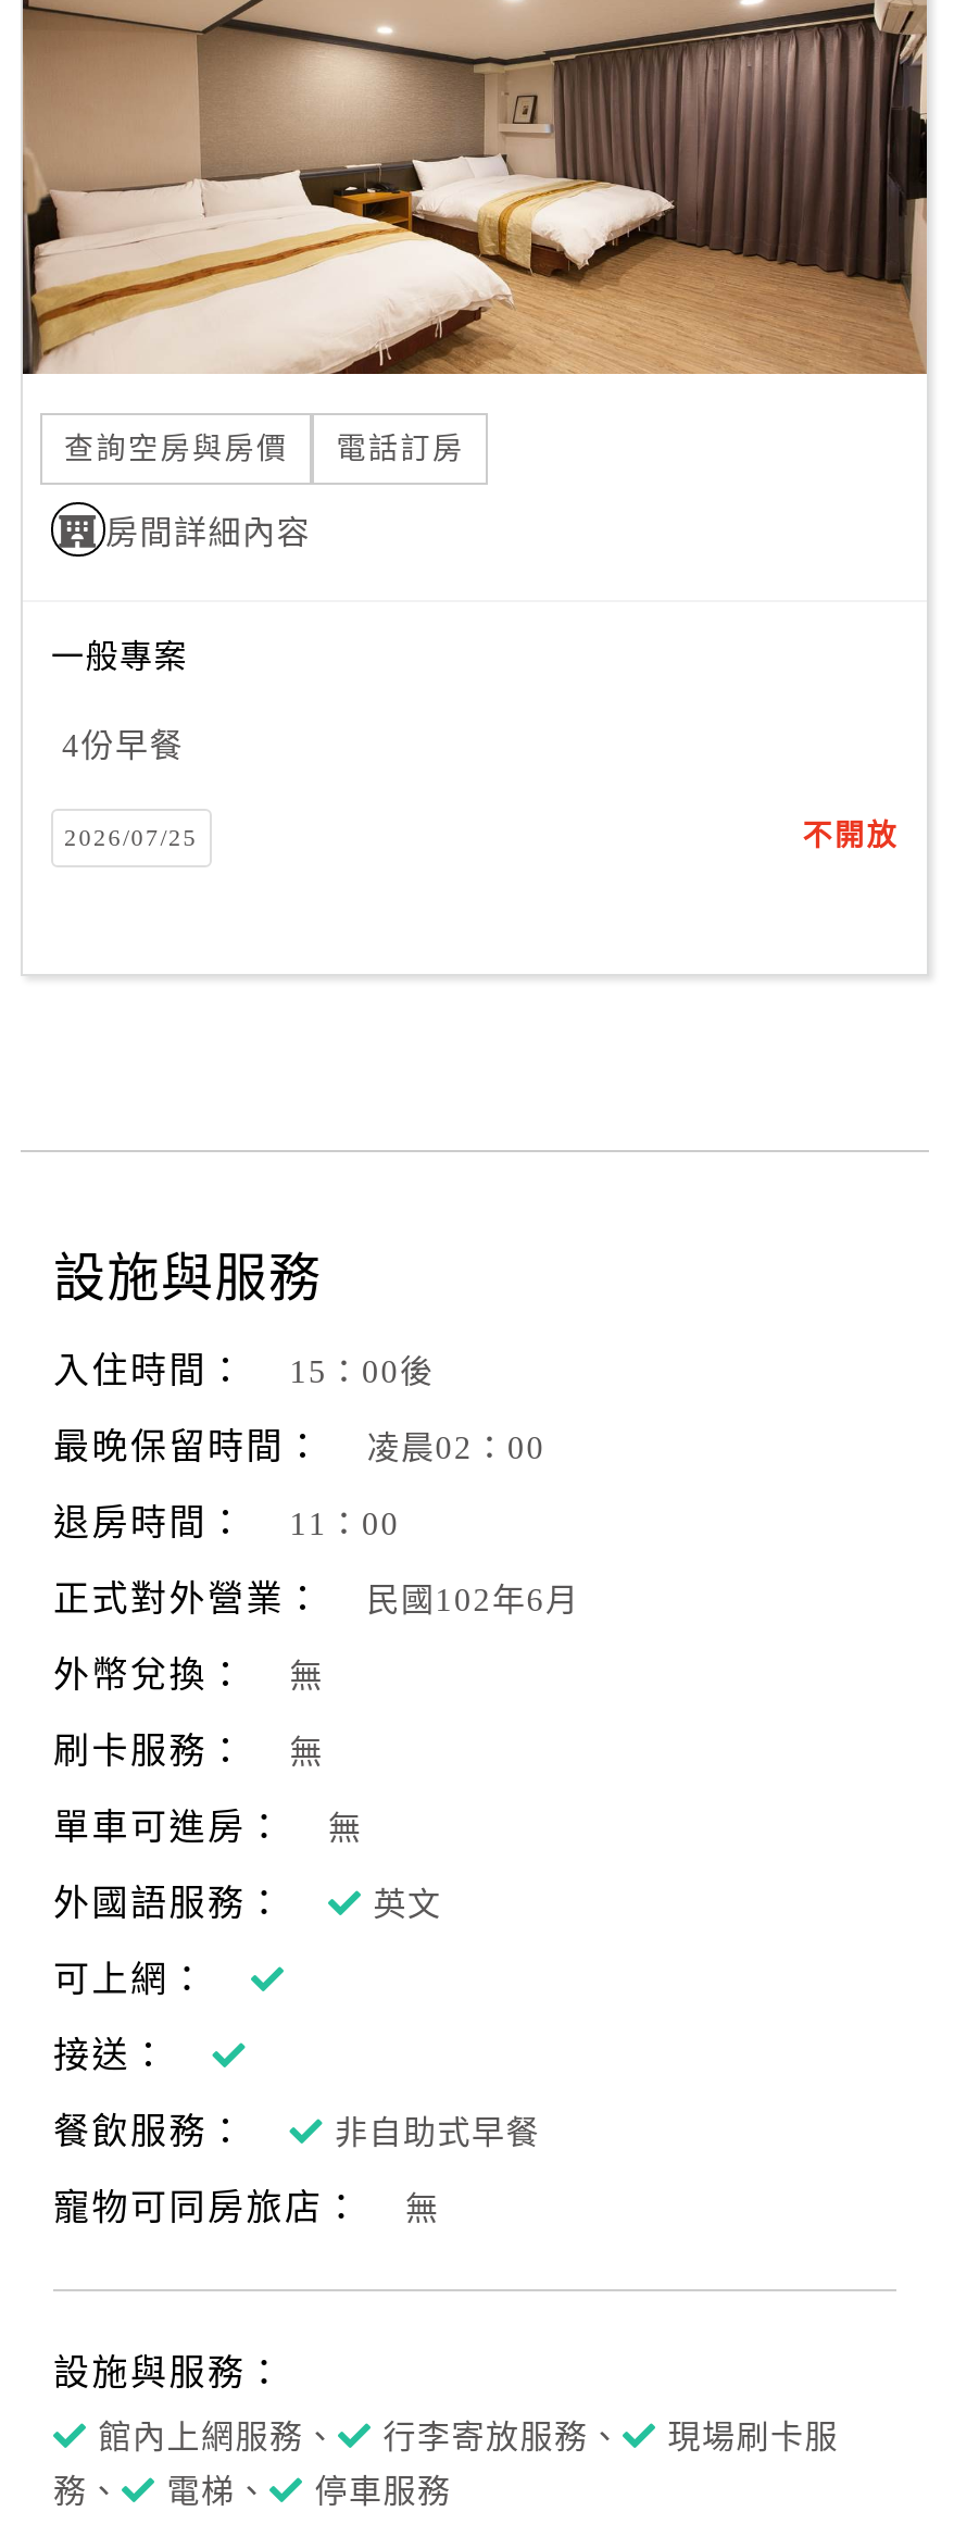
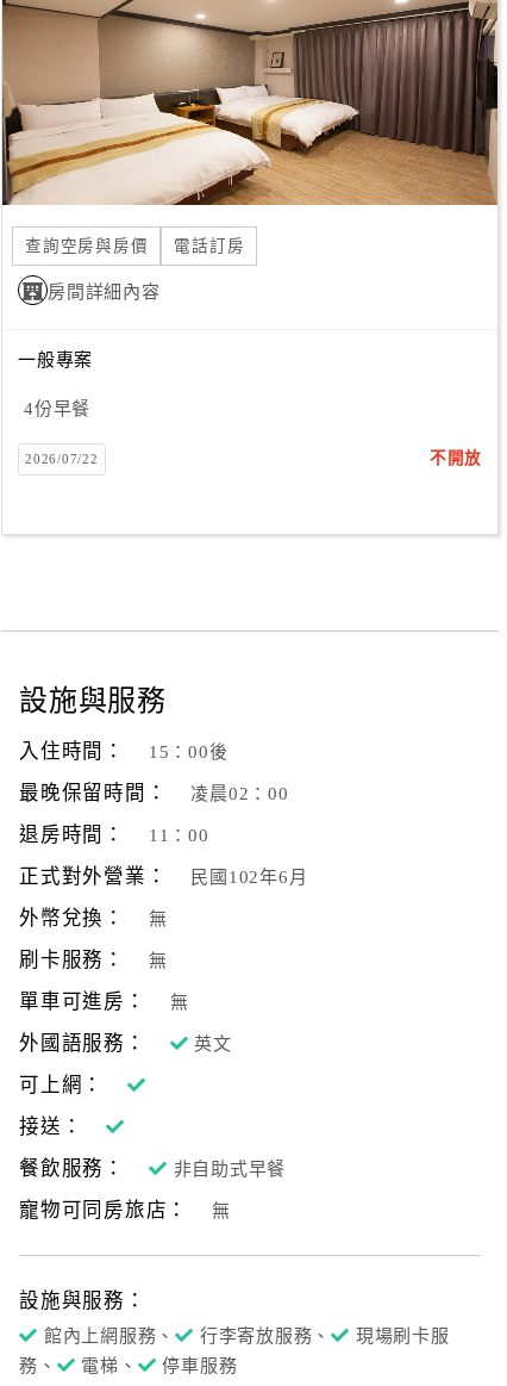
- 2026/07/25
+ 2026/07/22
